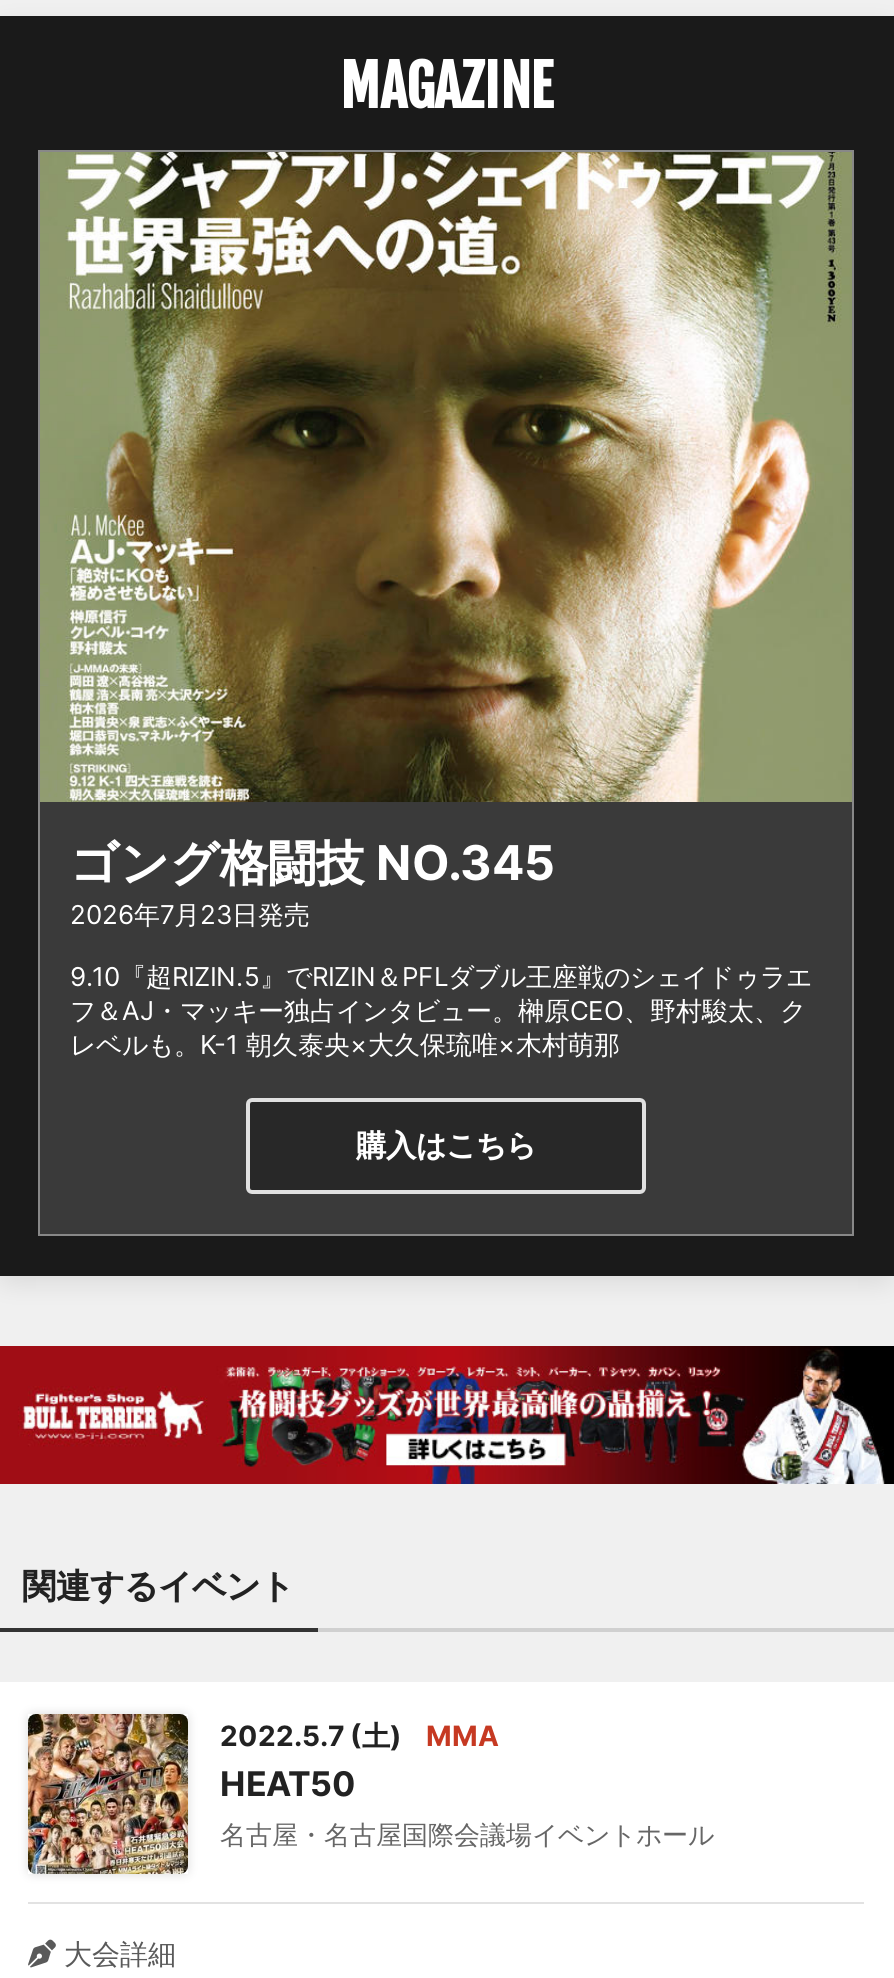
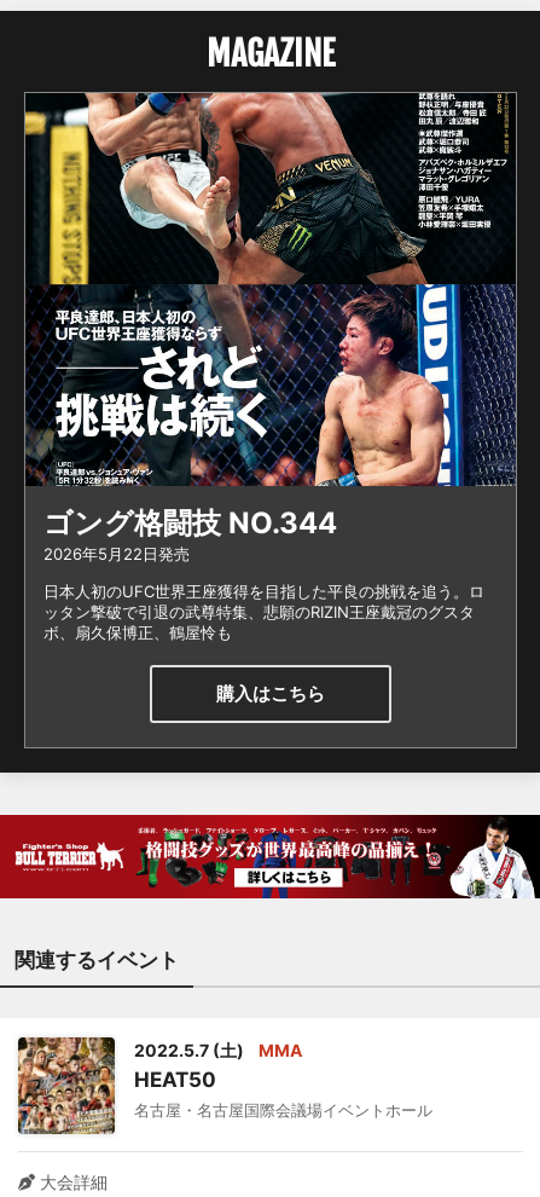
- [image]
- ゴング格闘技 NO.345
- 2026年7月23日発売
+ [image]
+ ゴング格闘技 NO.344
+ 2026年5月22日発売

- 9.10『超RIZIN.5』でRIZIN＆PFLダブル王座戦のシェイドゥラエ
- フ＆AJ・マッキー独占インタビュー。榊原CEO、野村駿太、ク
- レベルも。K-1 朝久泰央×大久保琉唯×木村萌那
+ 日本人初のUFC世界王座獲得を目指した平良の挑戦を追う。ロ
+ ッタン撃破で引退の武尊特集、悲願のRIZIN王座戴冠のグスタ
+ ボ、扇久保博正、鶴屋怜も
